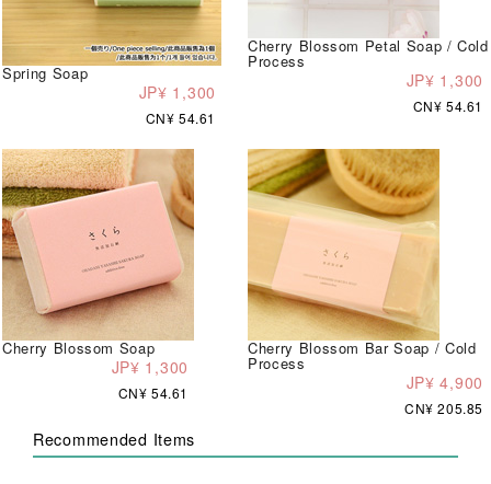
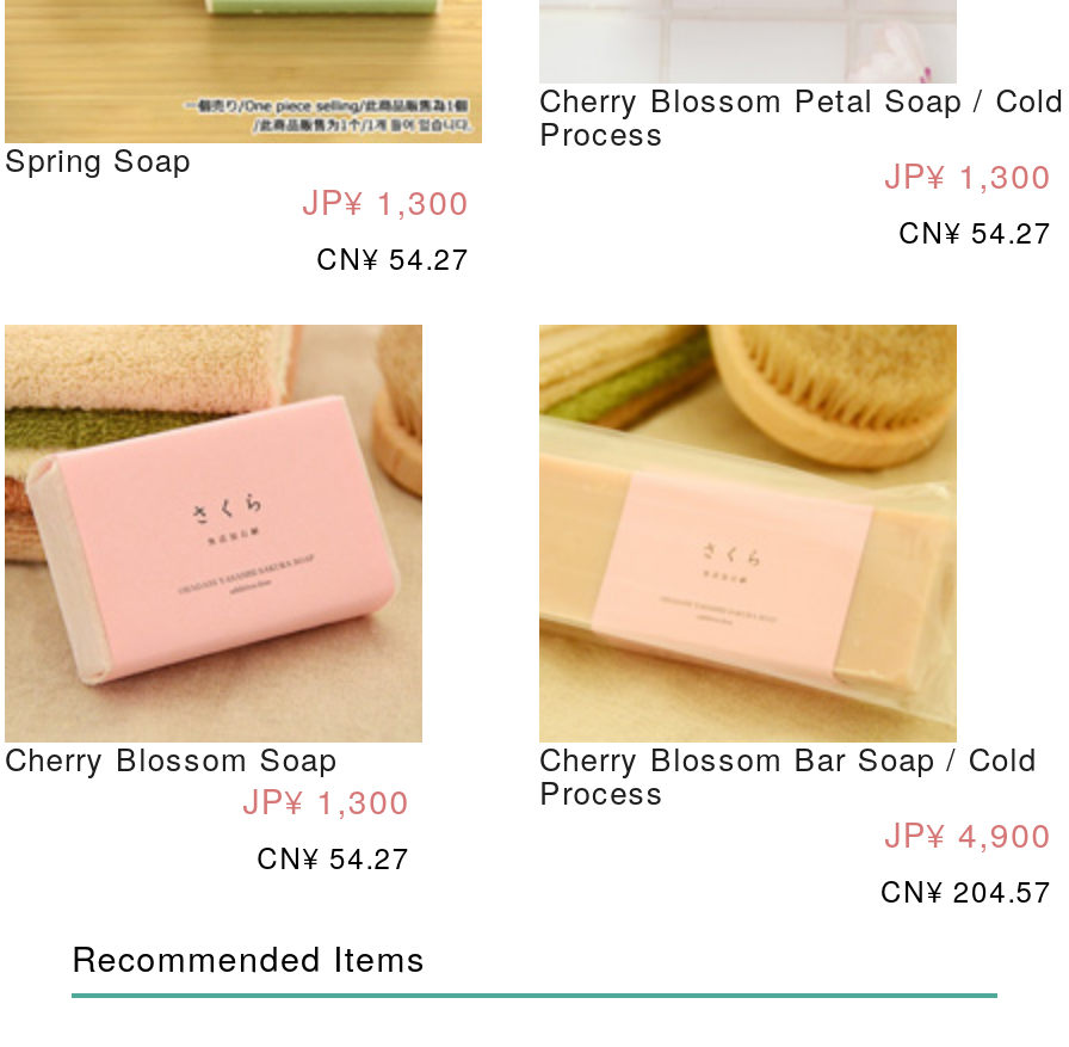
- CN¥ 54.61
+ CN¥ 54.27

- CN¥ 54.61
+ CN¥ 54.27

- CN¥ 54.61
+ CN¥ 54.27

- CN¥ 205.85
+ CN¥ 204.57
